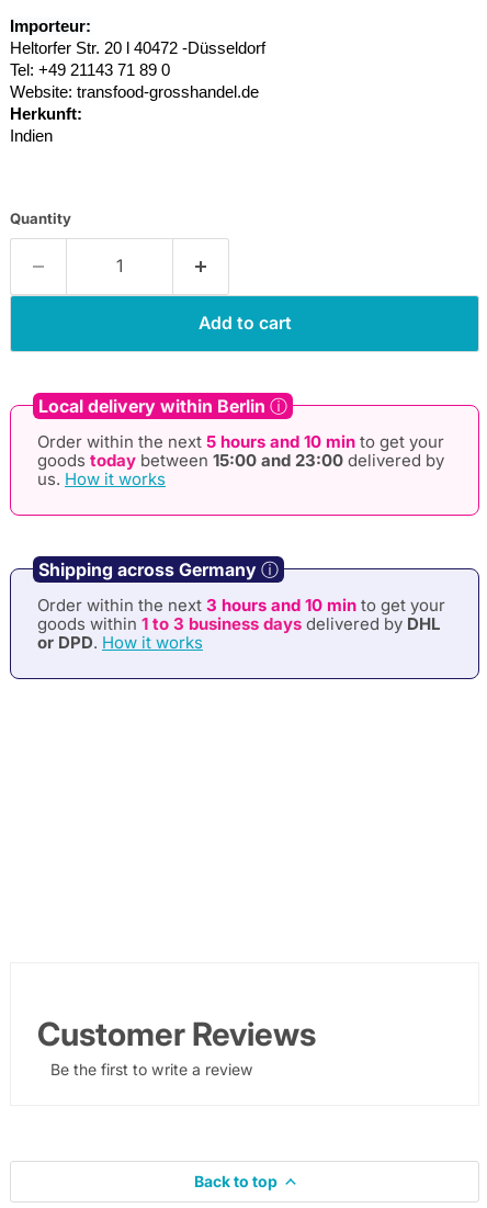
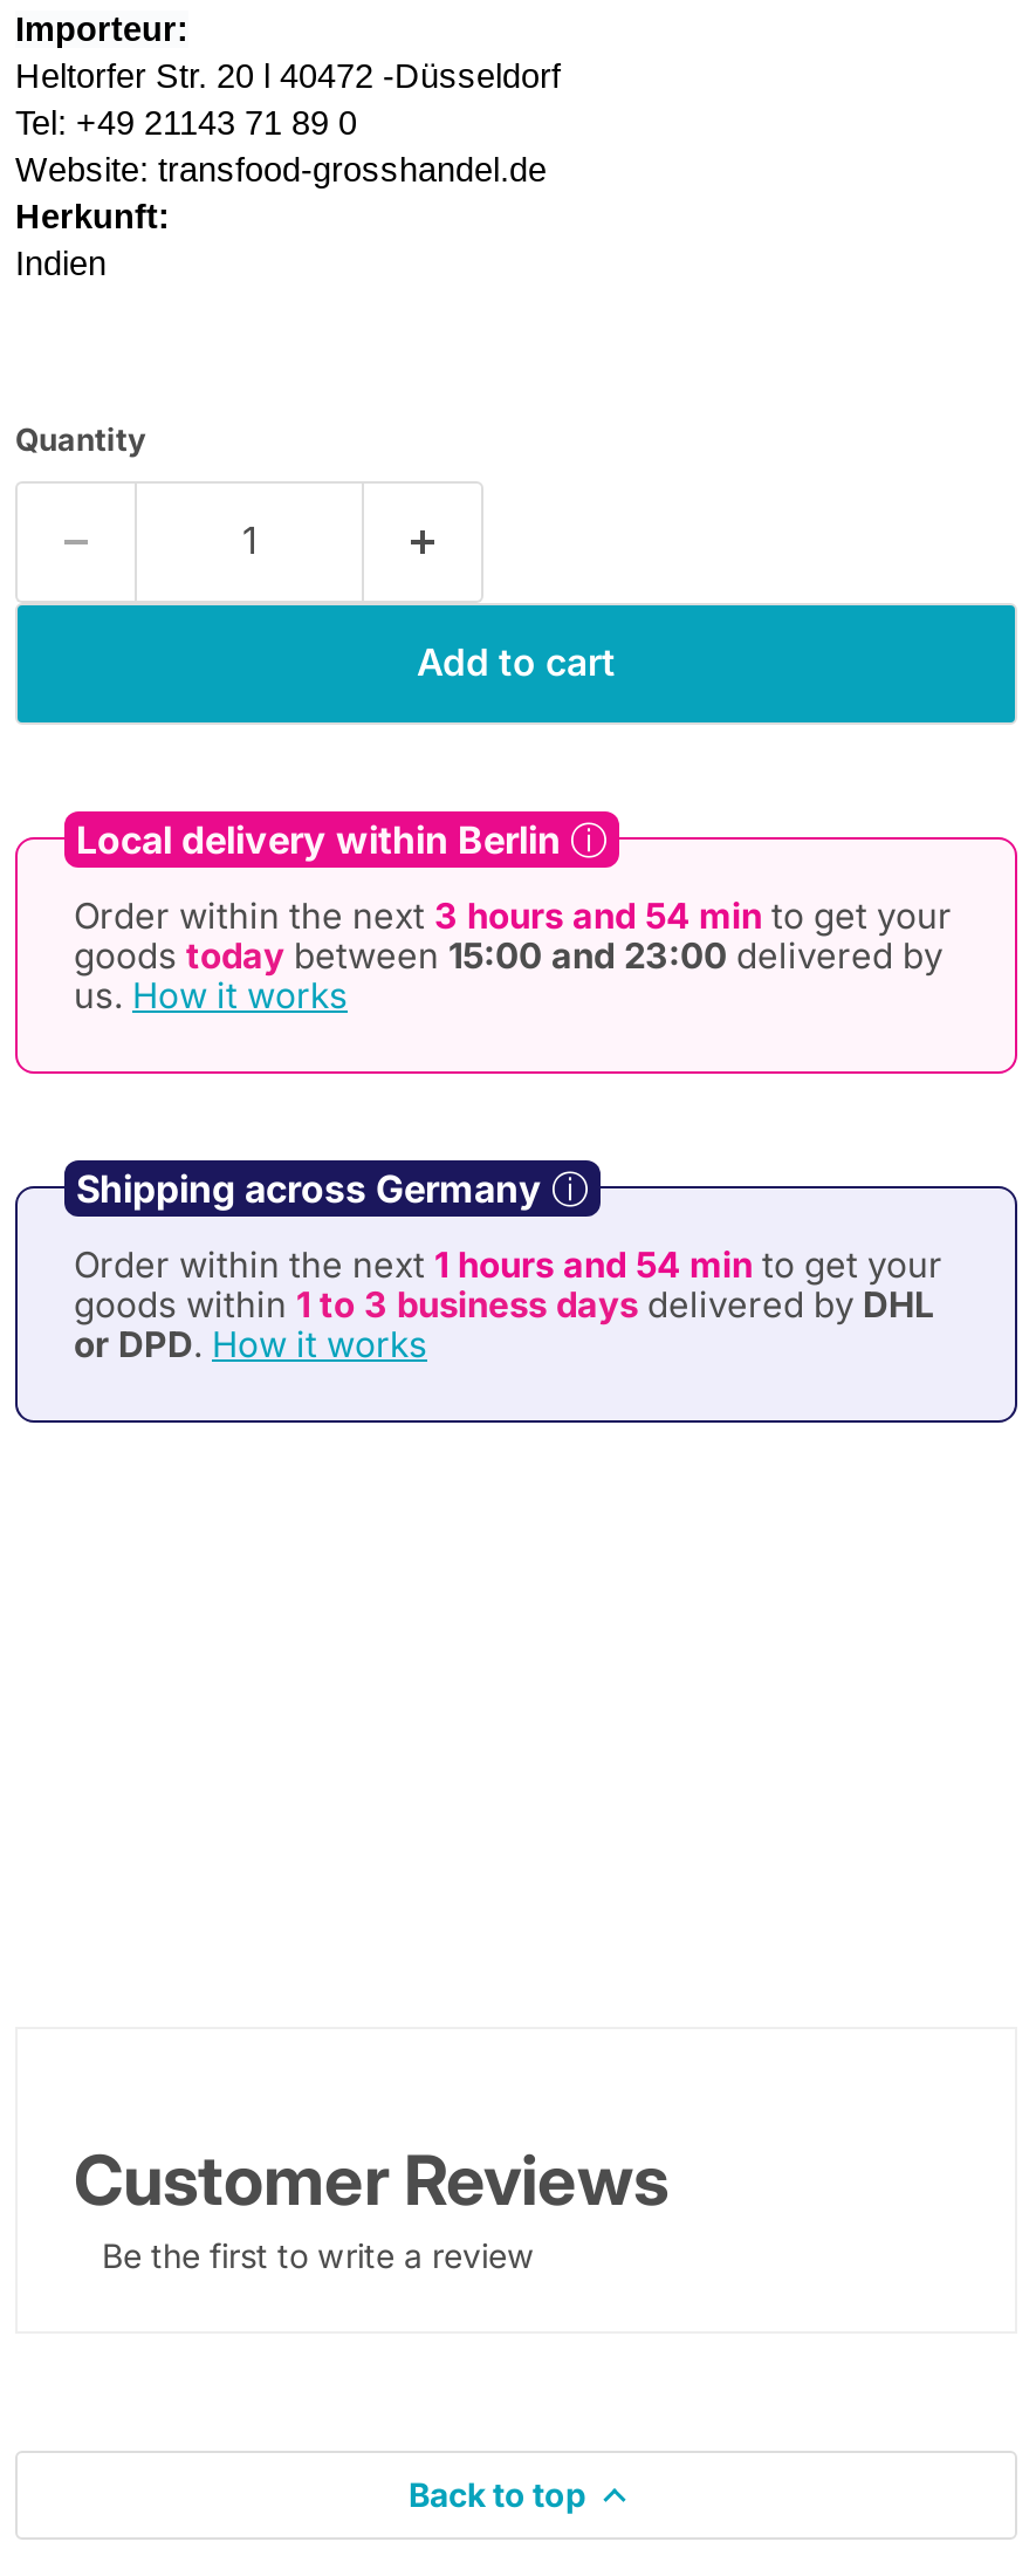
- Order within the next 5 hours and 10 min to get your
+ Order within the next 3 hours and 54 min to get your

- Order within the next 3 hours and 10 min to get your
+ Order within the next 1 hours and 54 min to get your
